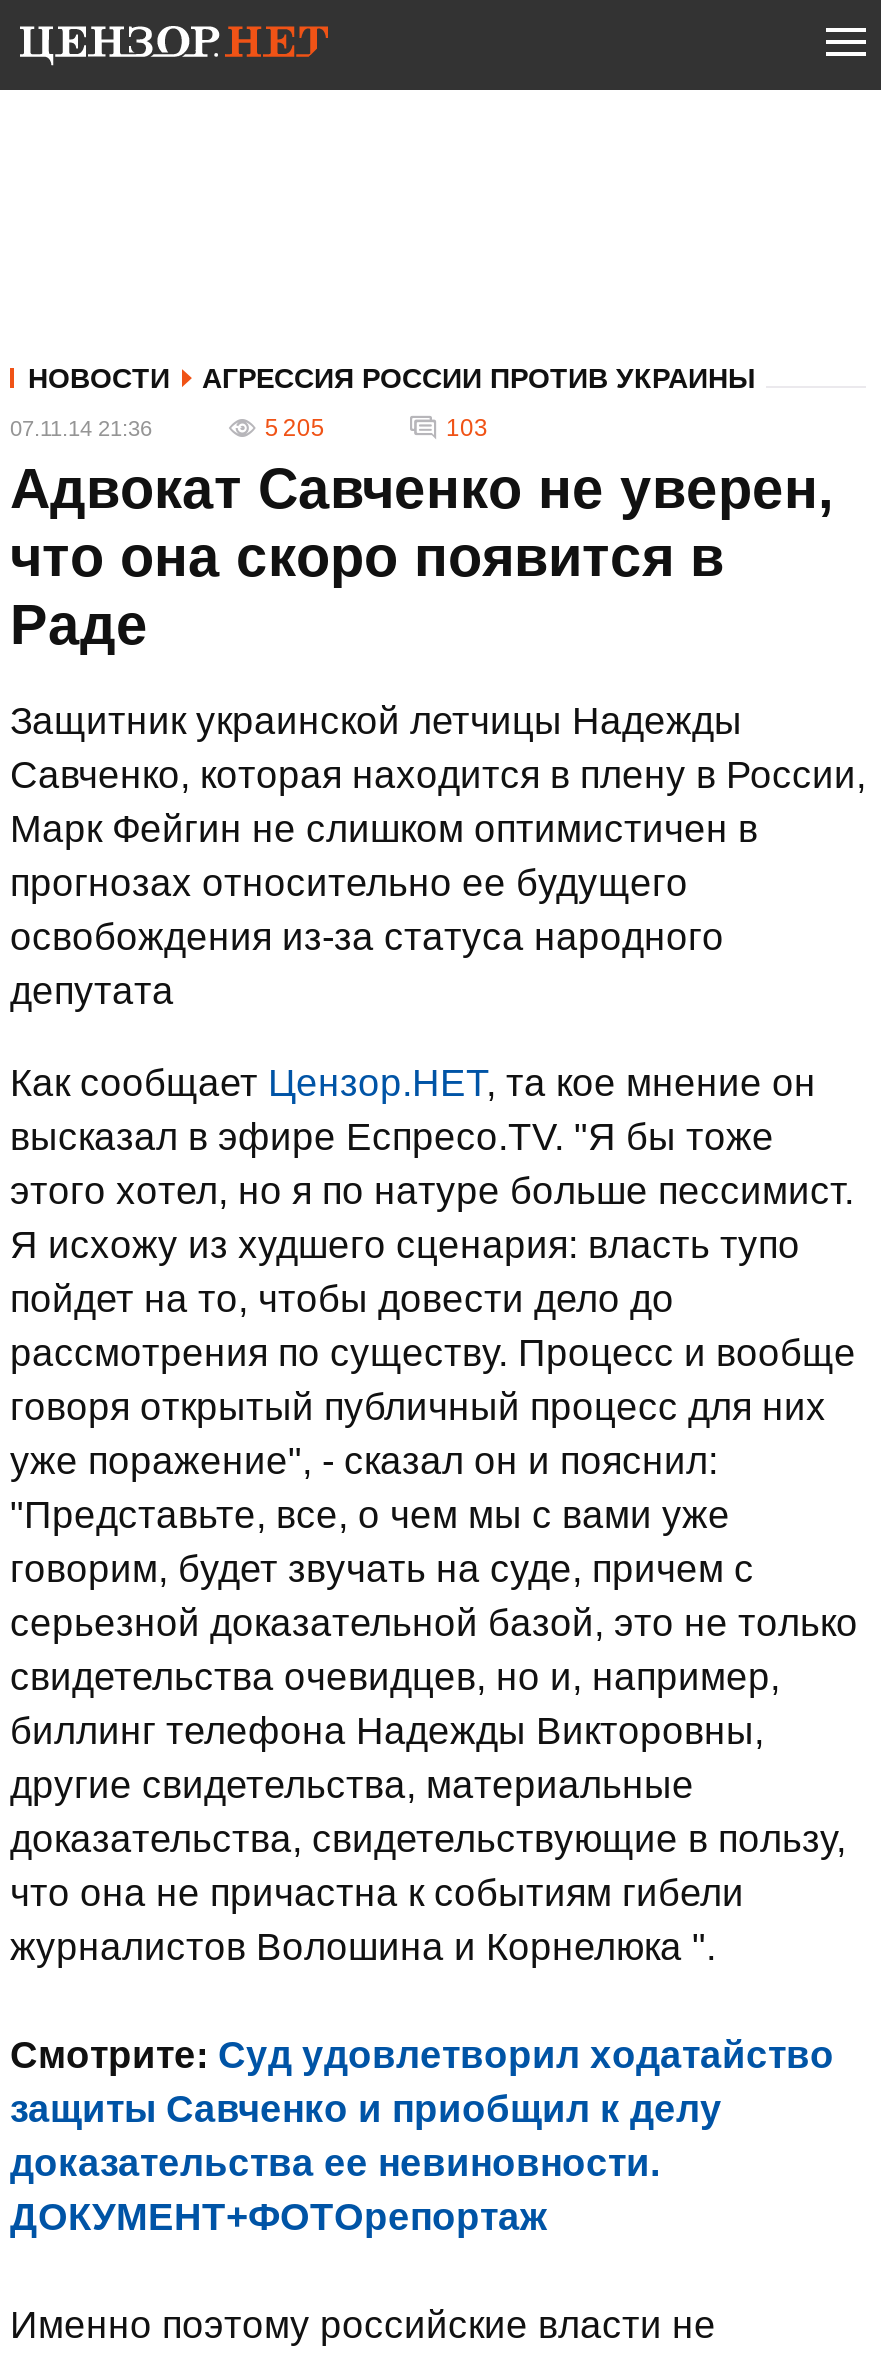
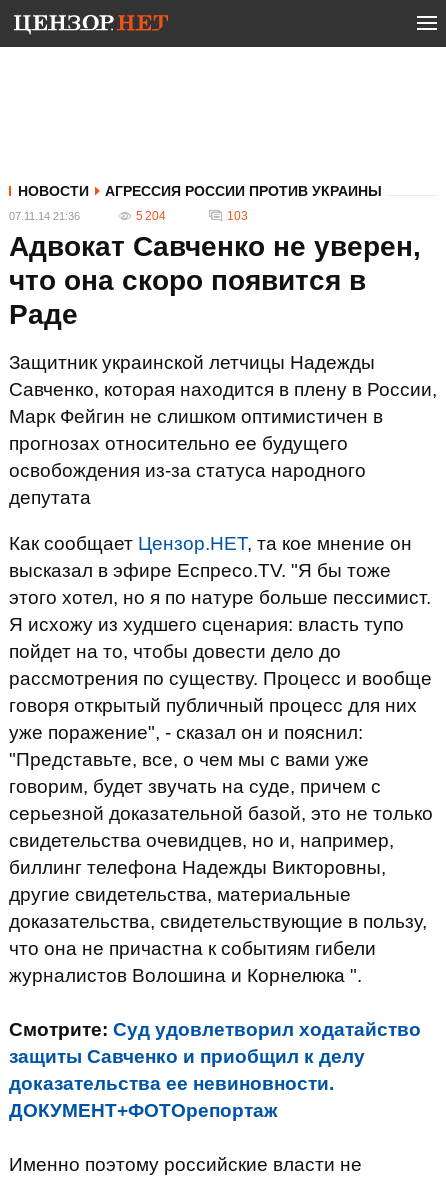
- 5 205
+ 5 204
